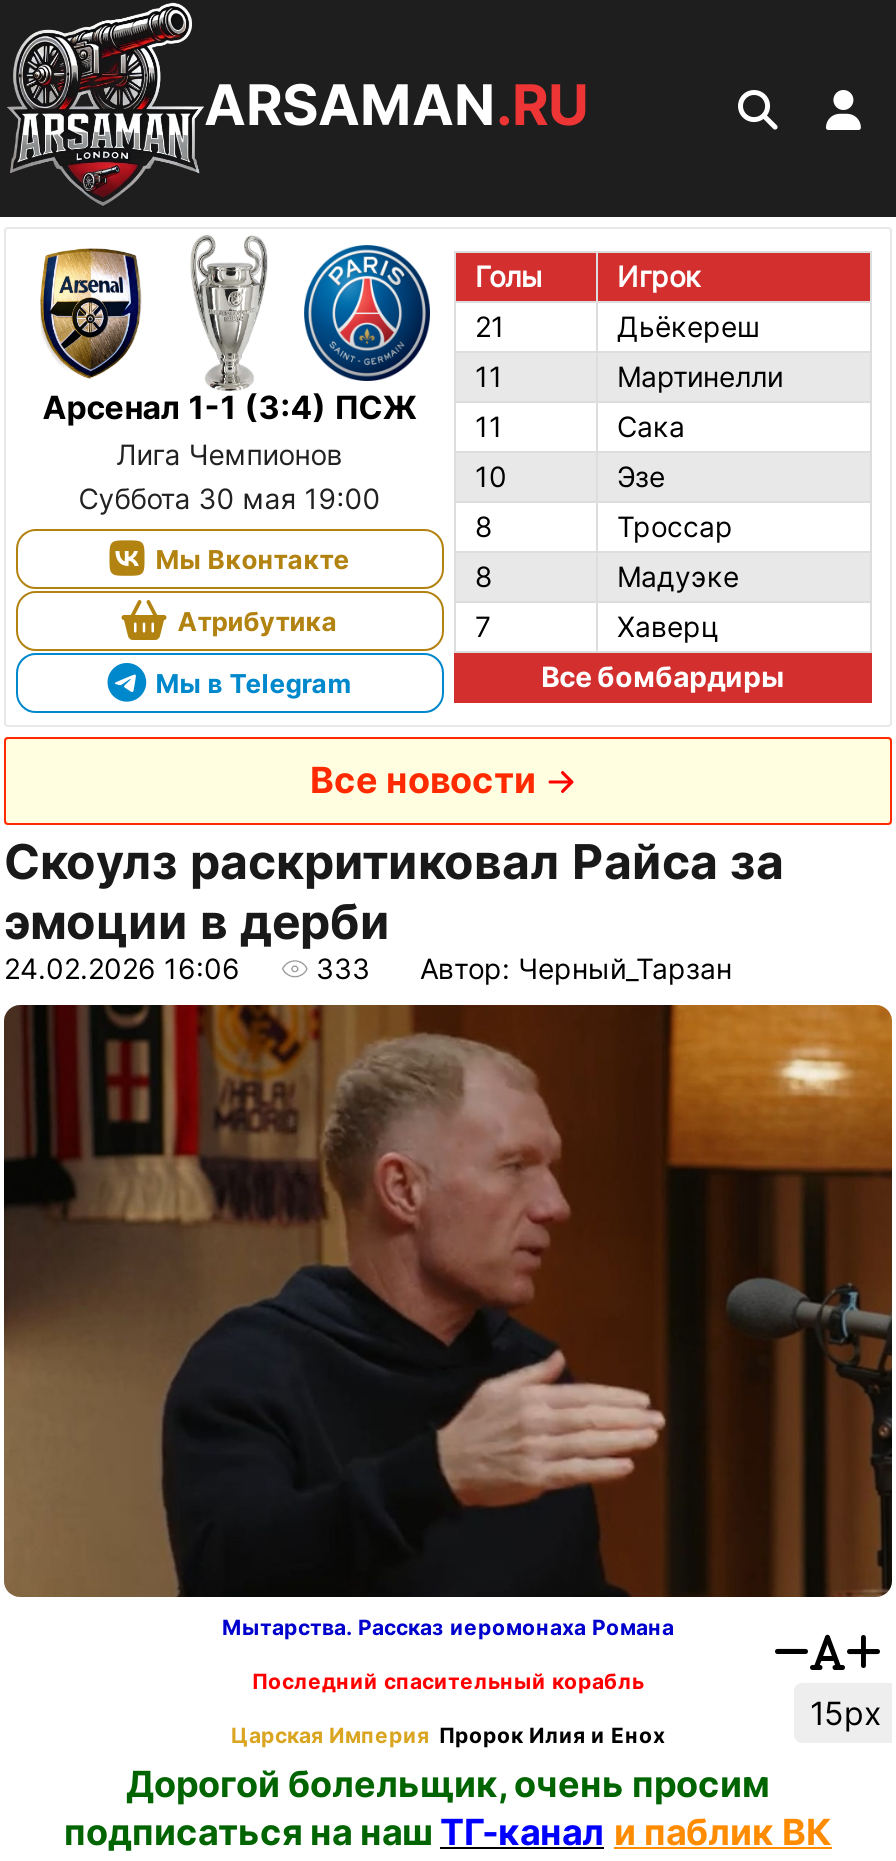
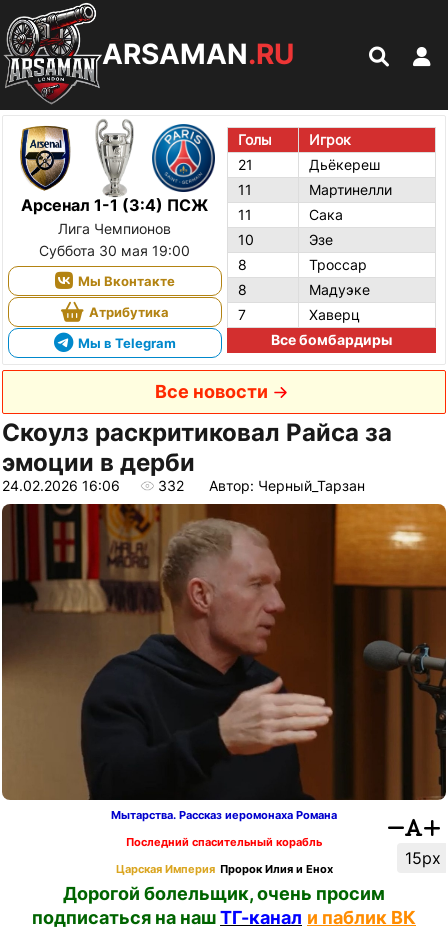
- 333 Автор: Черный_Тарзан
+ 332 Автор: Черный_Тарзан
